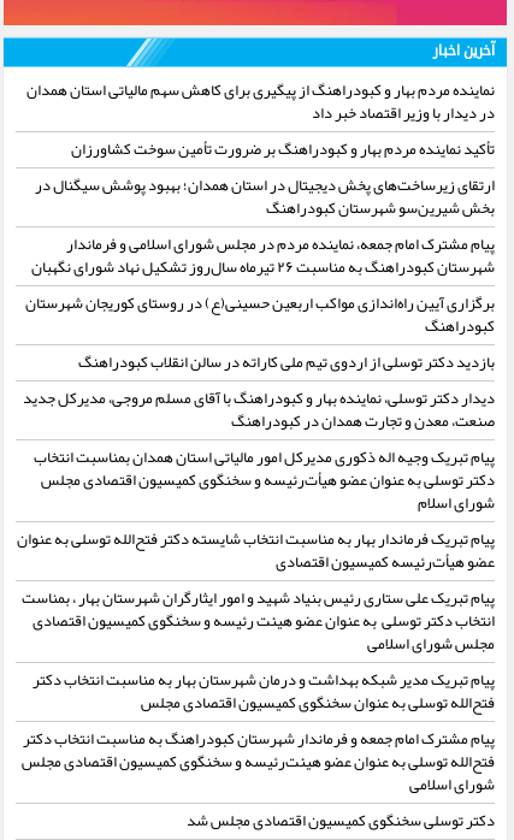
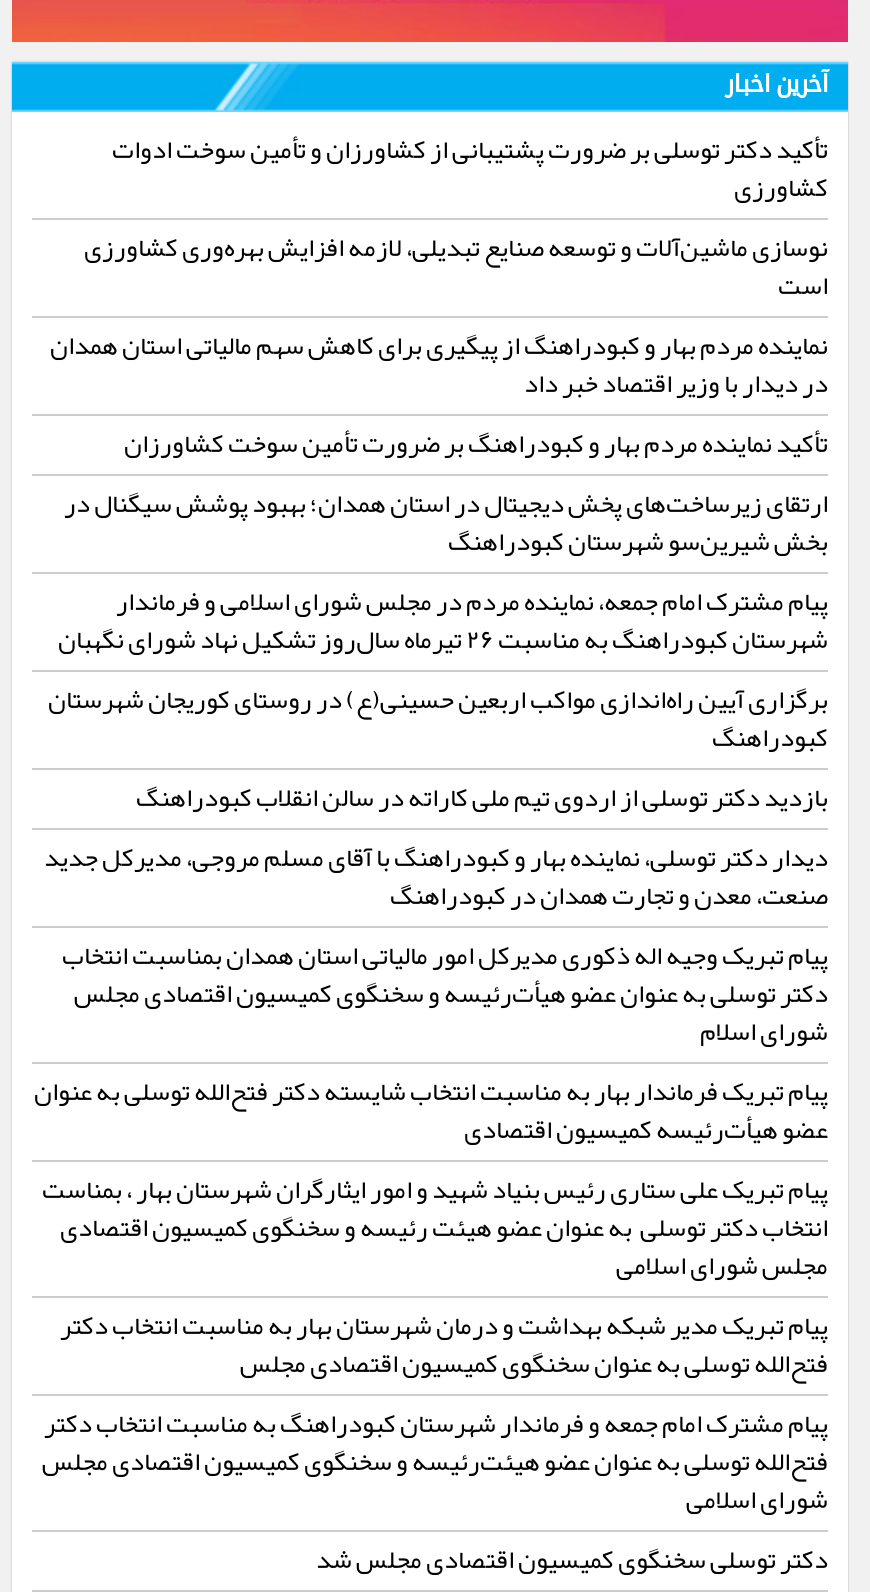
+ تأکید دکتر توسلی بر ضرورت پشتیبانی از کشاورزان و تأمین سوخت ادوات
+ کشاورزی
+ نوسازی ماشین‌آلات و توسعه صنایع تبدیلی، لازمه افزایش بهره‌وری کشاورزی
+ است
